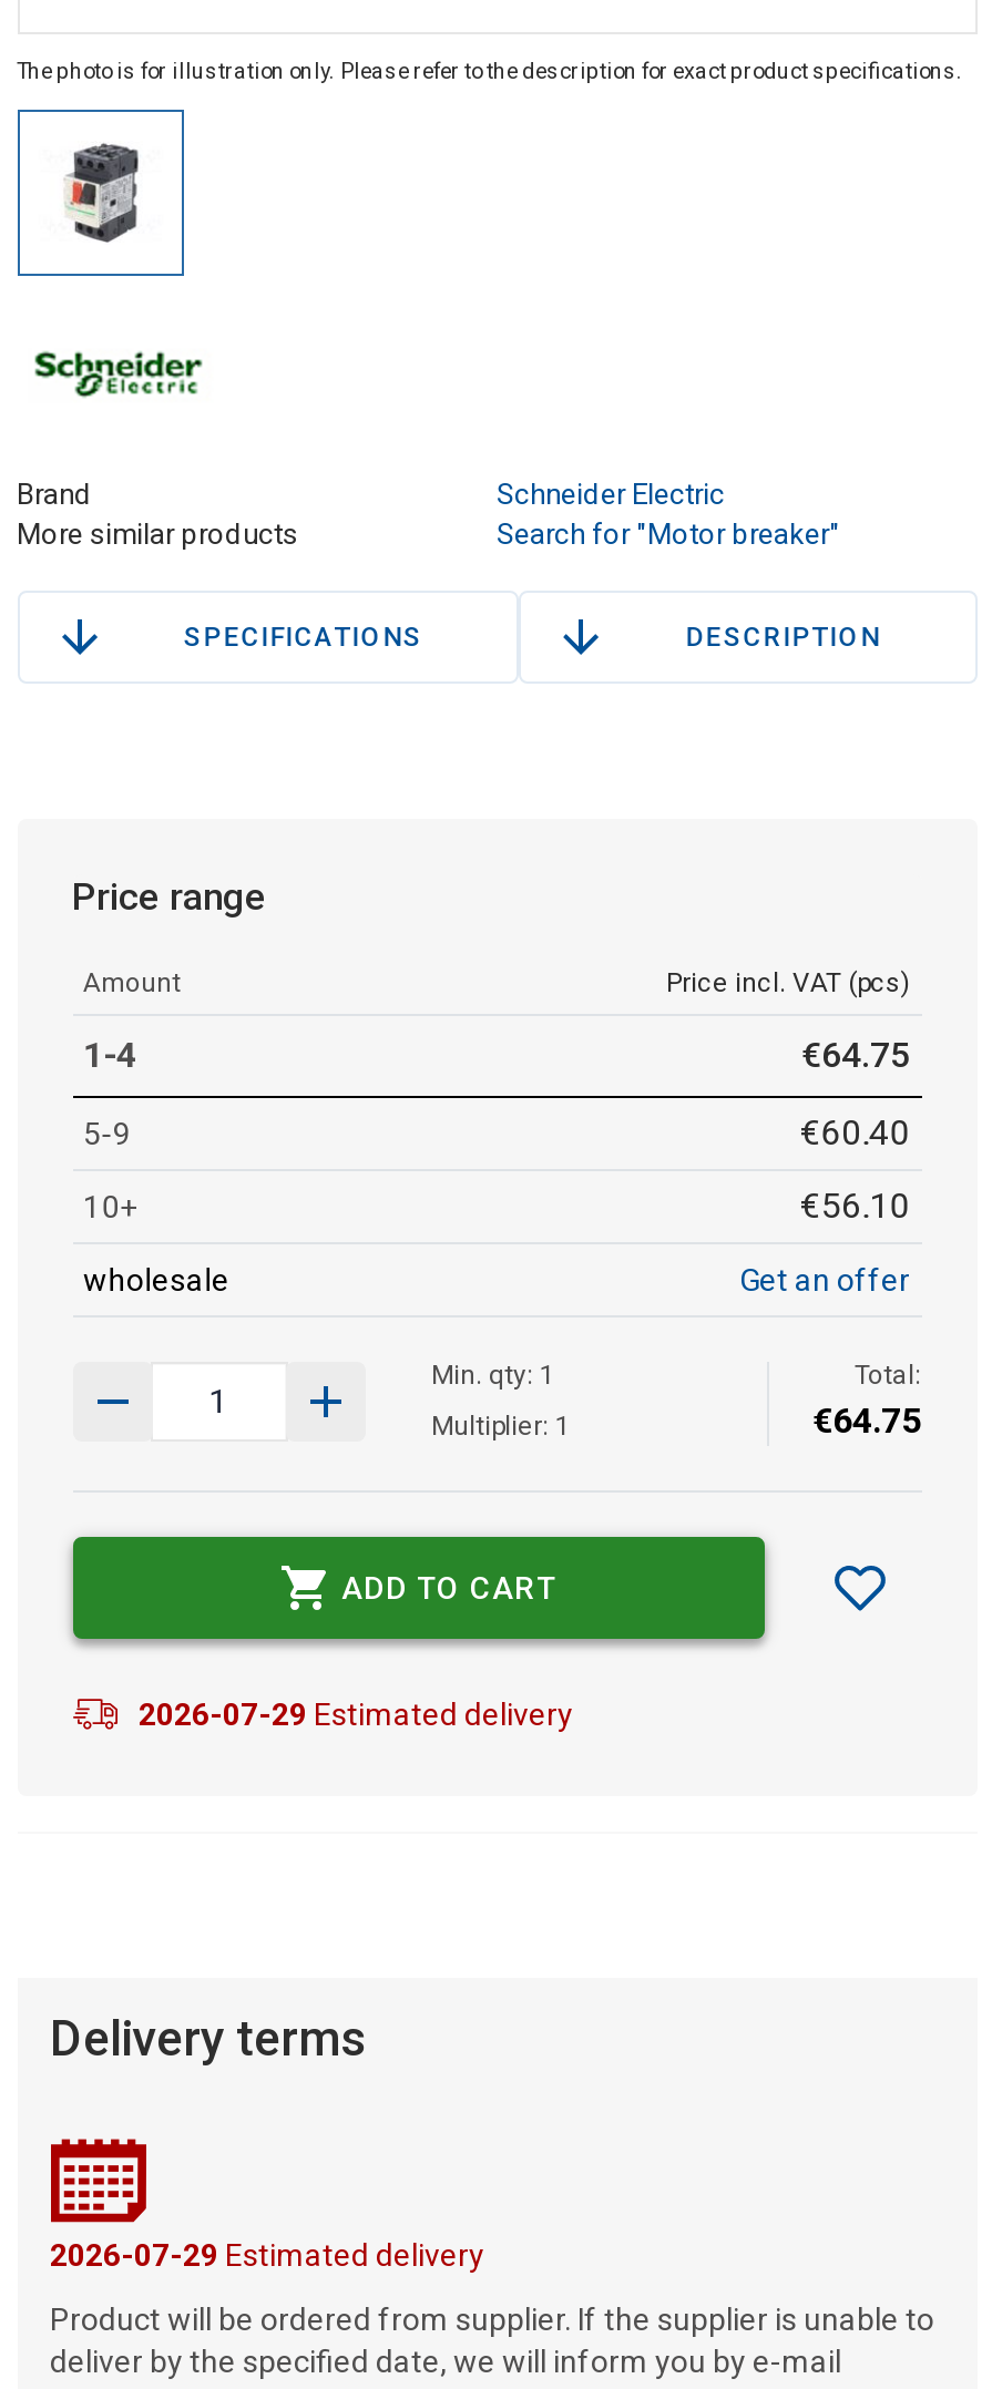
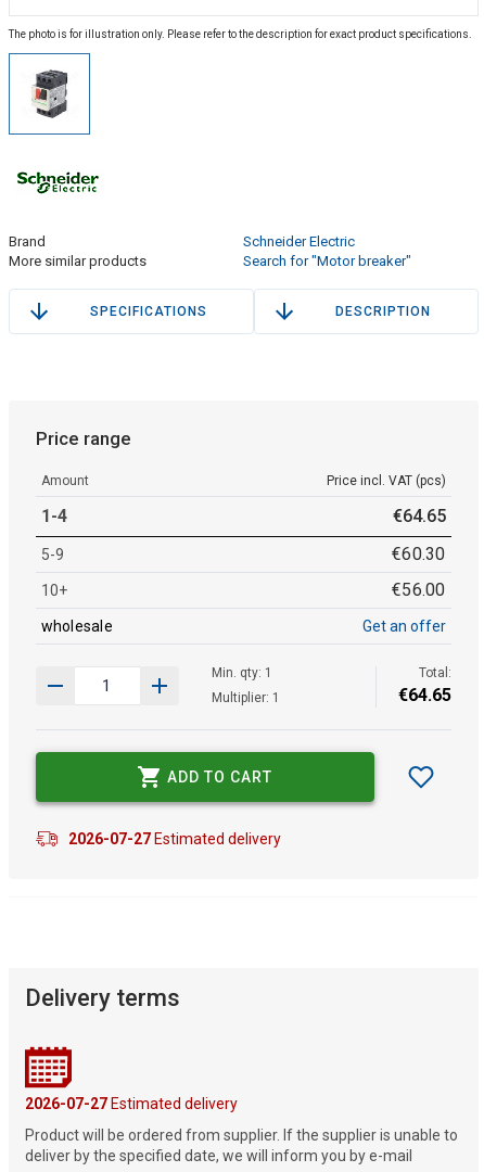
- €64.75
+ €64.65

- €60.40
+ €60.30

- €56.10
+ €56.00

- €64.75
+ €64.65

- 2026-07-29 Estimated delivery
+ 2026-07-27 Estimated delivery

- 2026-07-29 Estimated delivery
+ 2026-07-27 Estimated delivery
